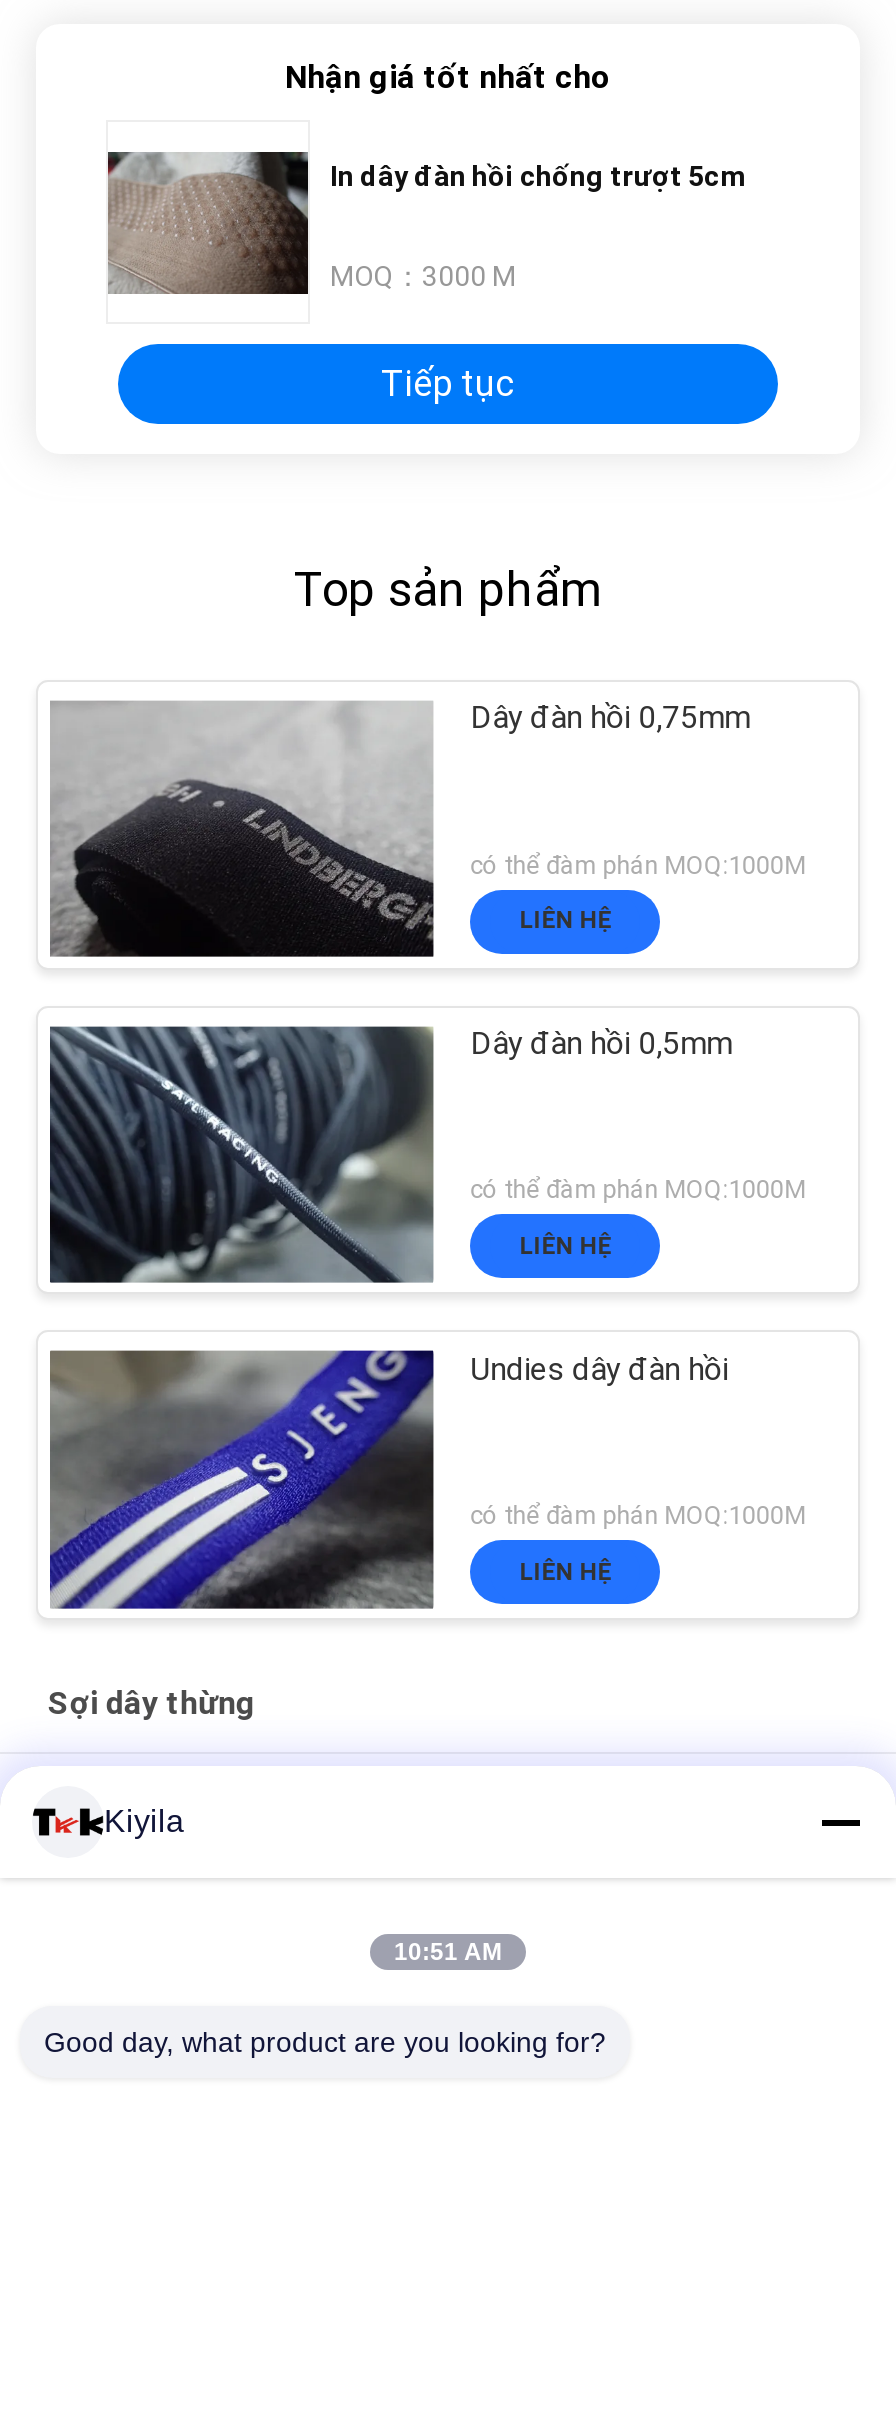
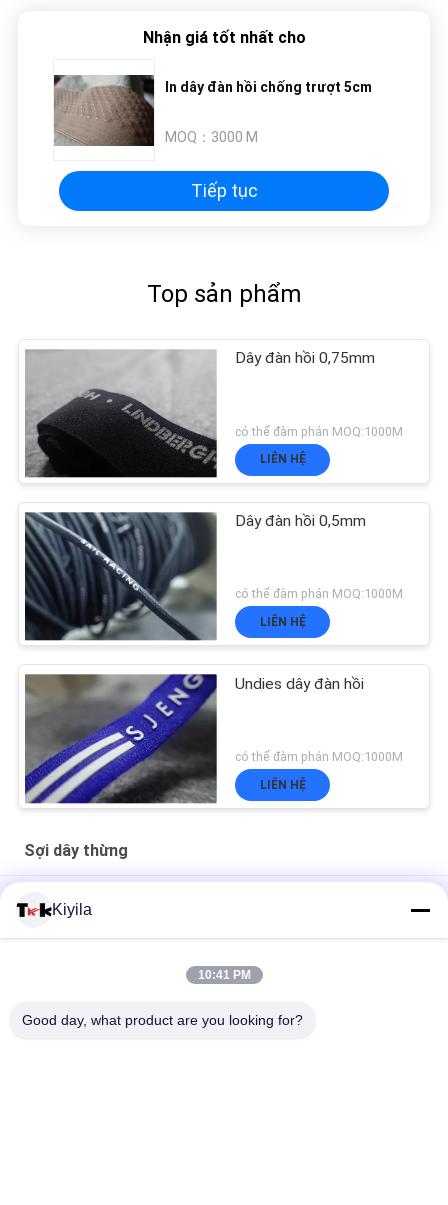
- 10:51 AM
+ 10:41 PM
